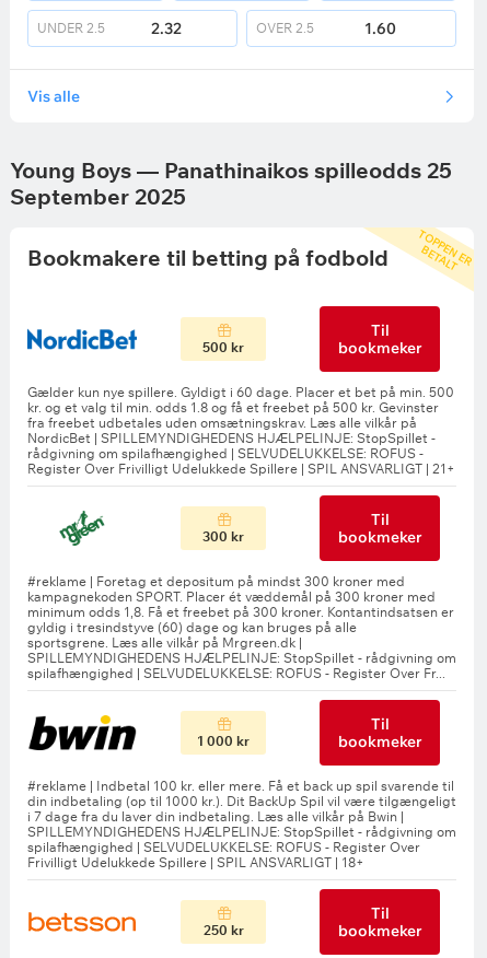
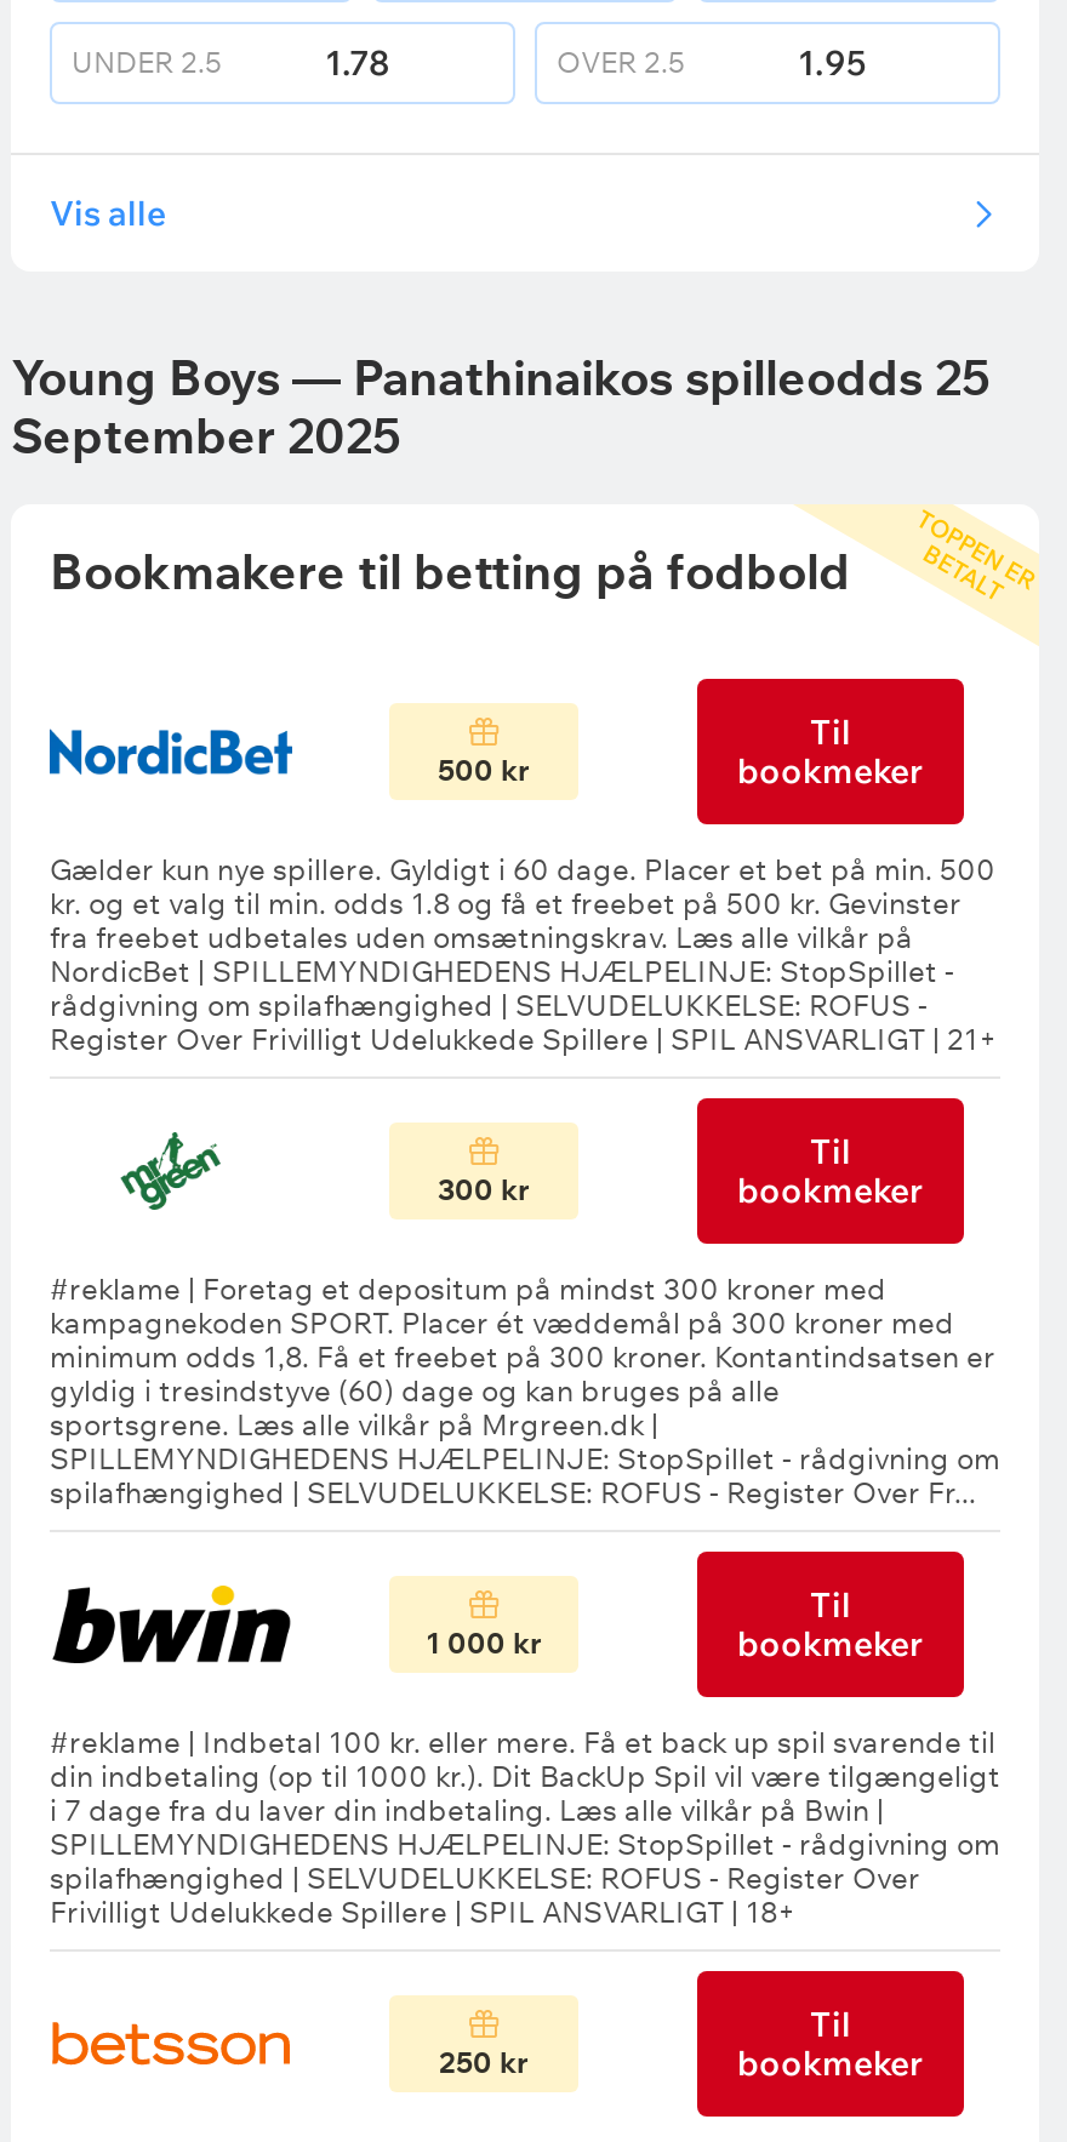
- 2.32
+ 1.78

- 1.60
+ 1.95
